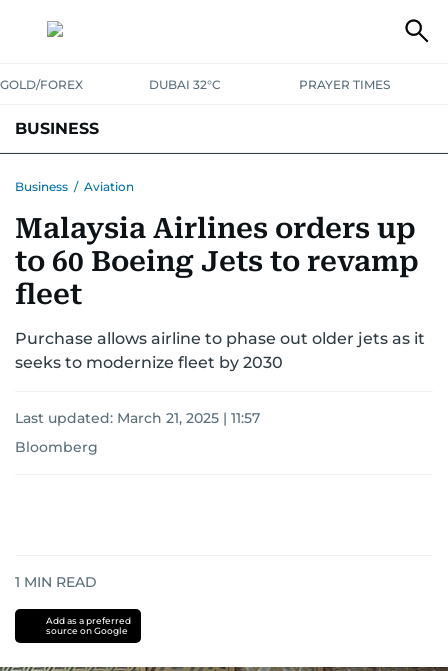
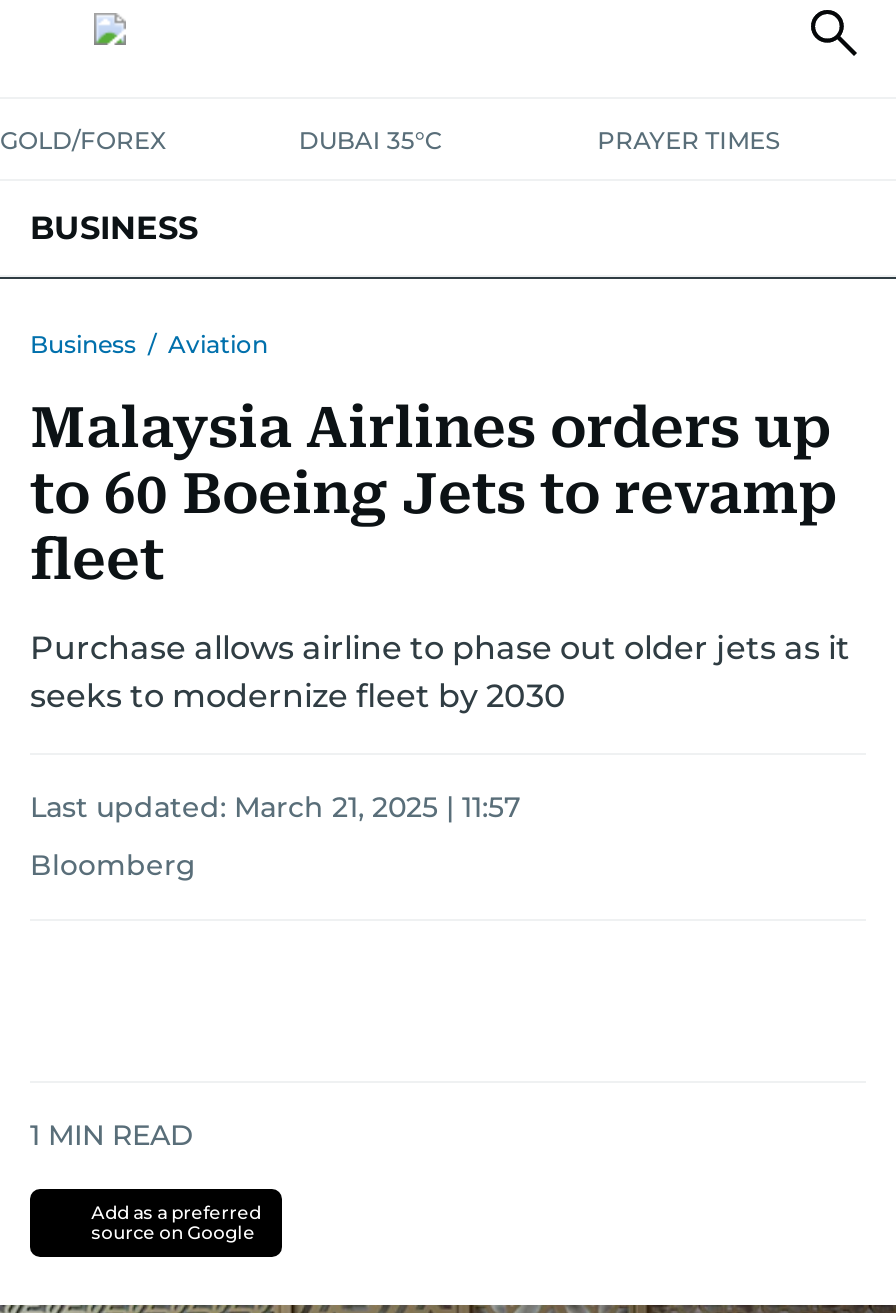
- DUBAI 32°C
+ DUBAI 35°C
